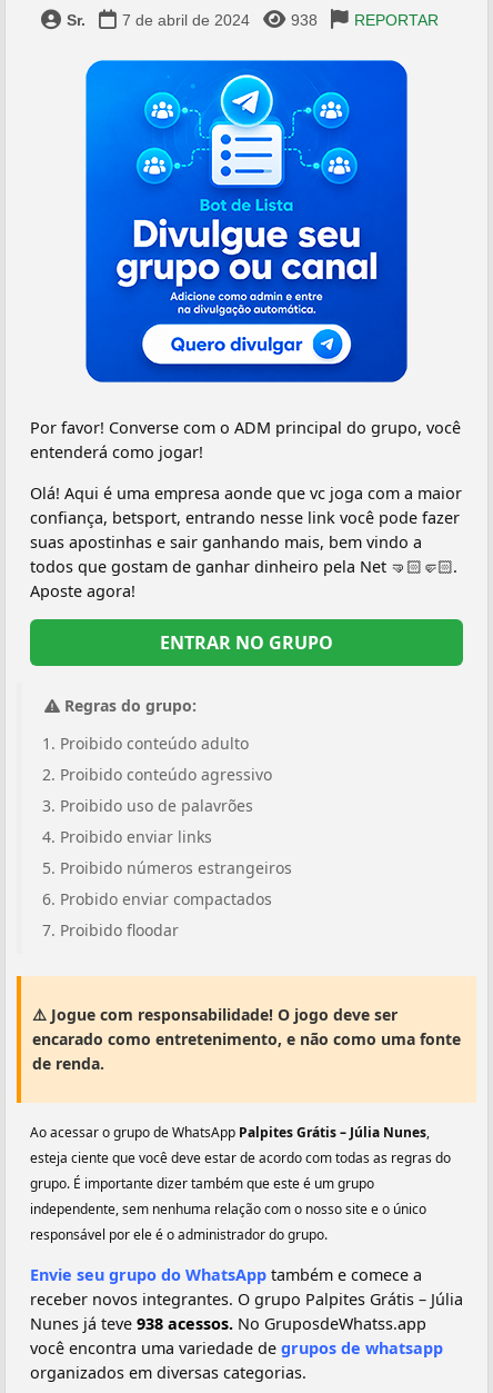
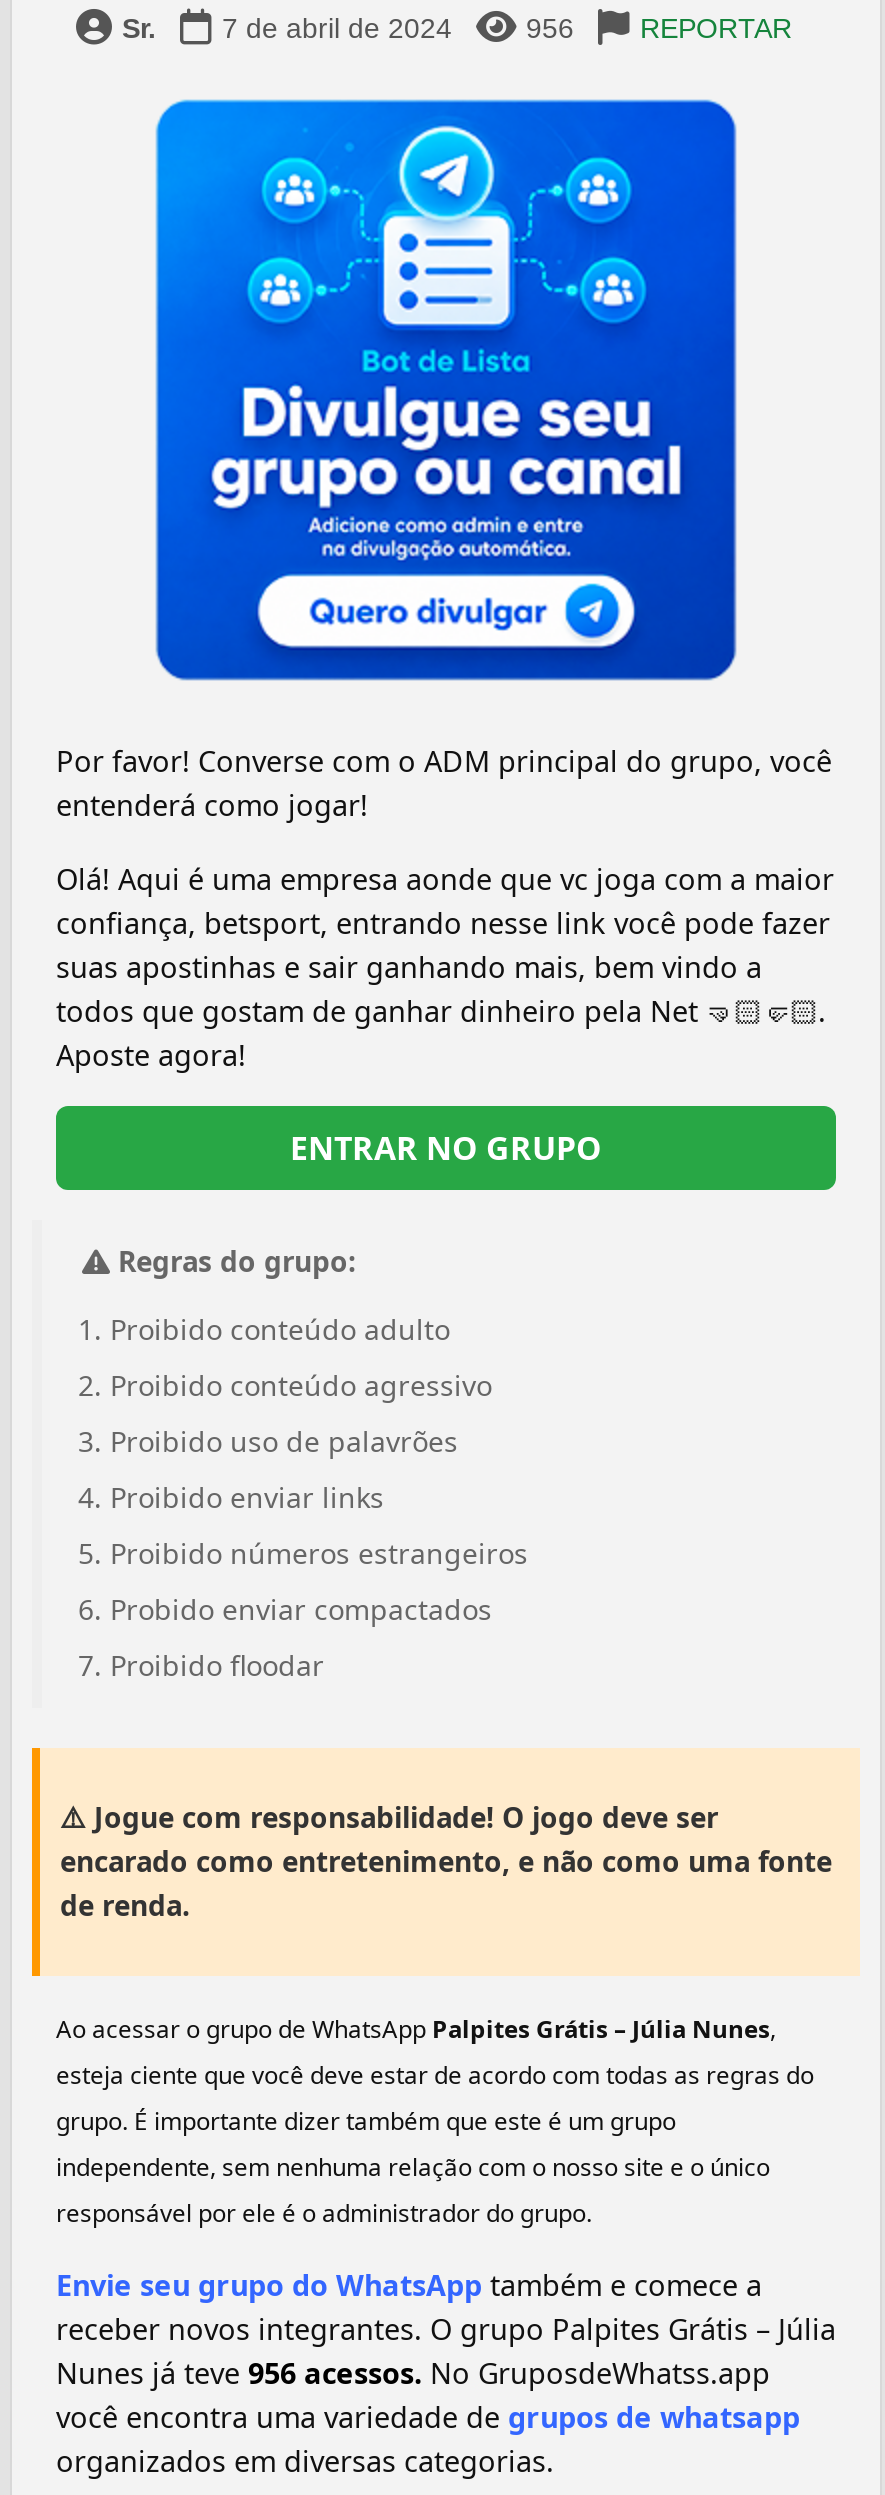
- 938
+ 956

- Nunes já teve 938 acessos. No GruposdeWhatss.app
+ Nunes já teve 956 acessos. No GruposdeWhatss.app
